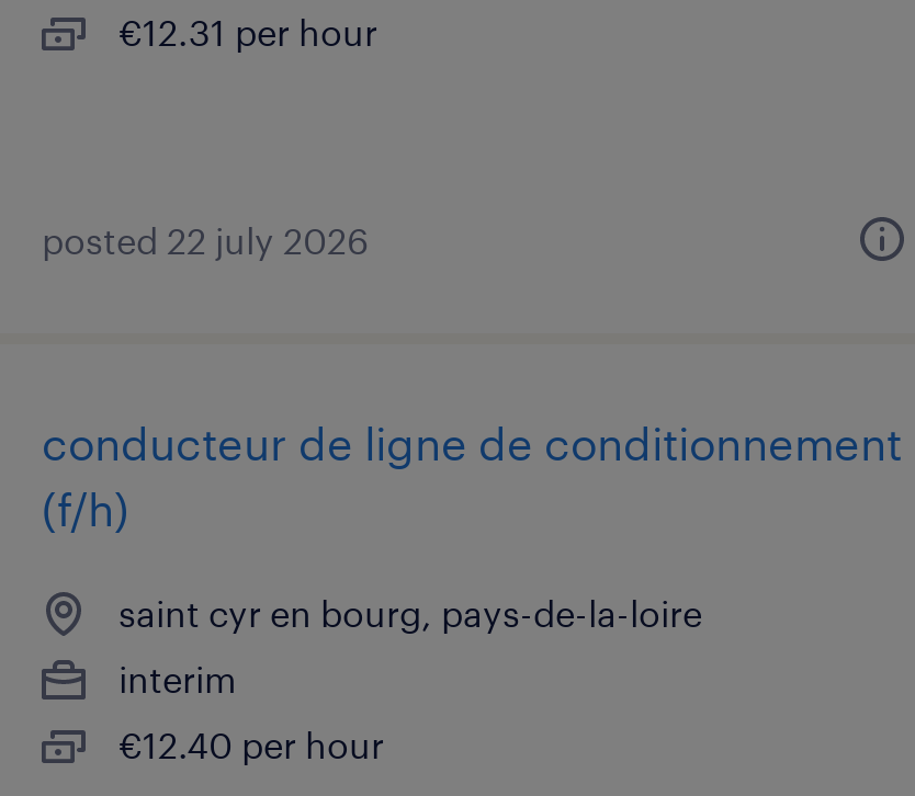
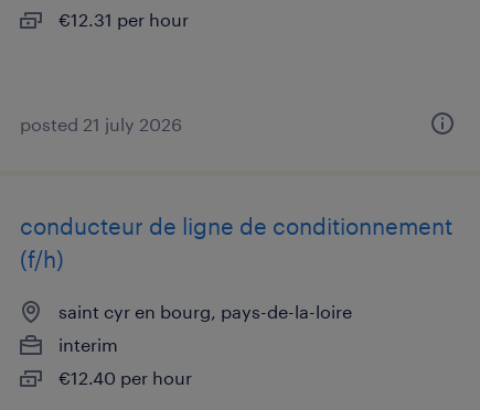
- posted 22 july 2026
+ posted 21 july 2026
